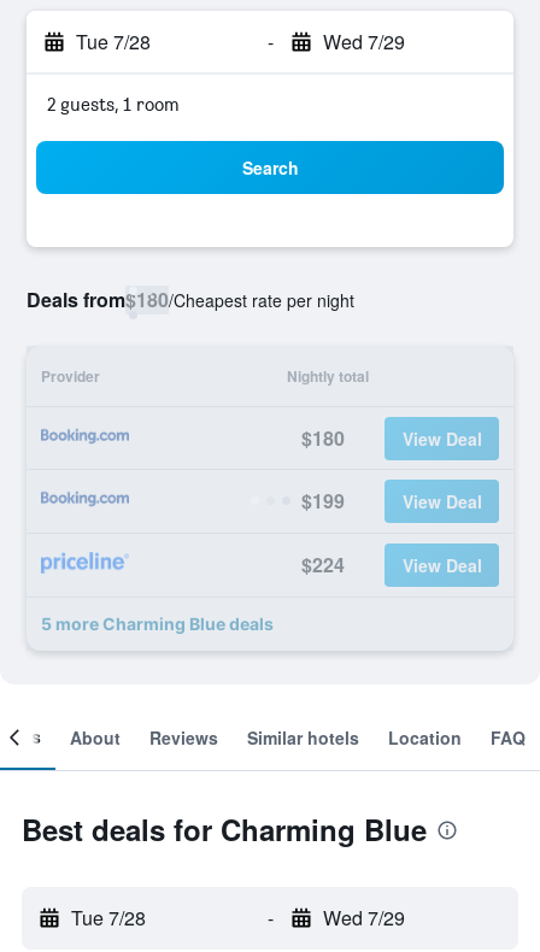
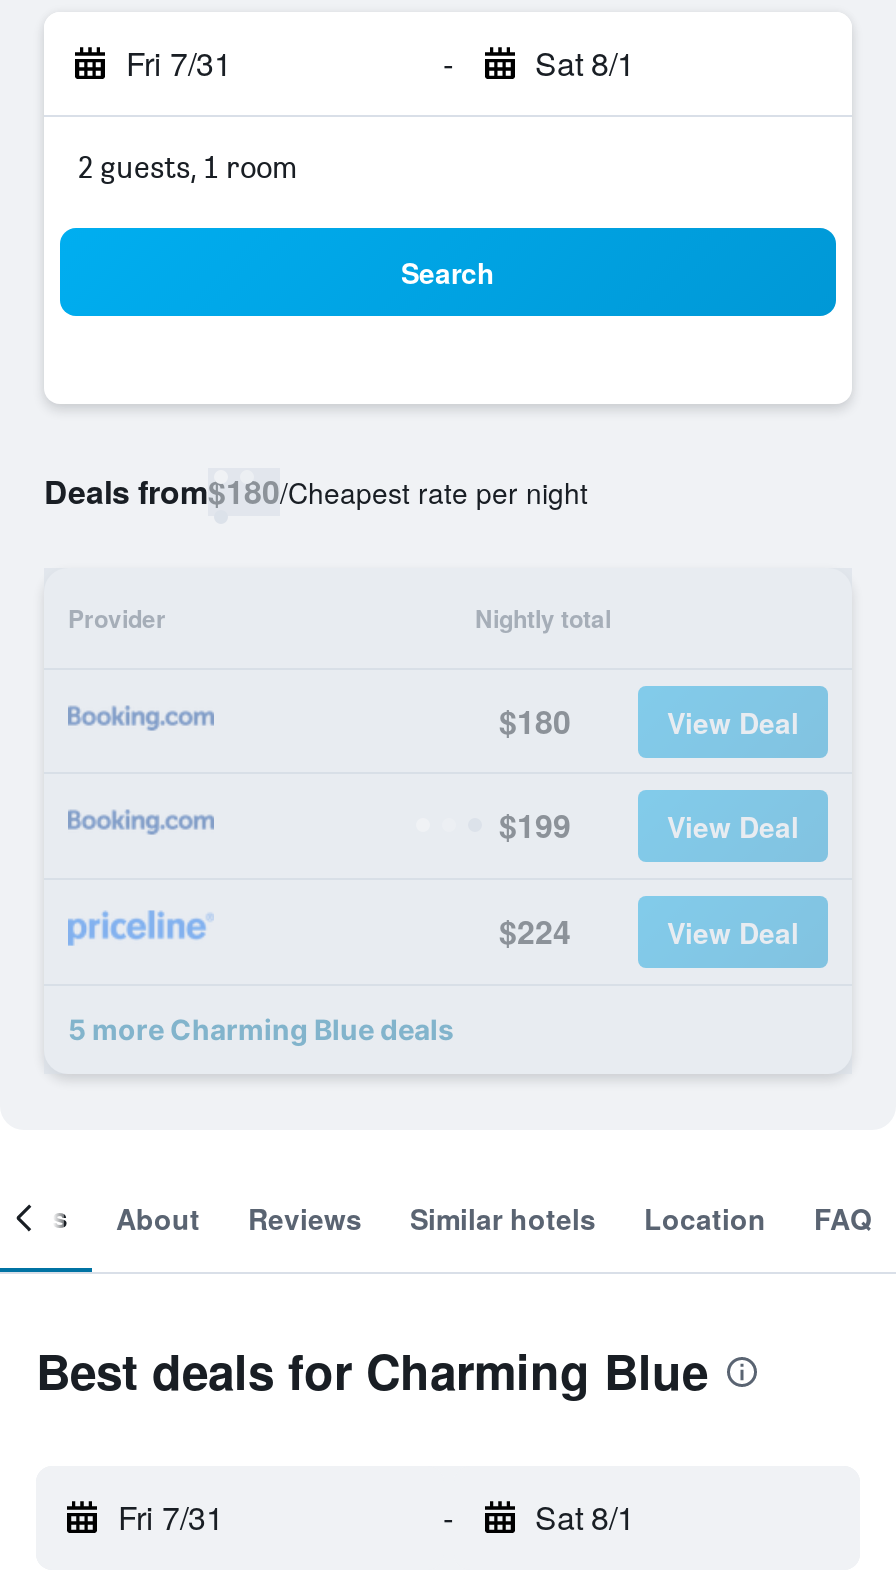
- Tue 7/28
+ Fri 7/31

- Wed 7/29
+ Sat 8/1

- Tue 7/28
+ Fri 7/31

- Wed 7/29
+ Sat 8/1
